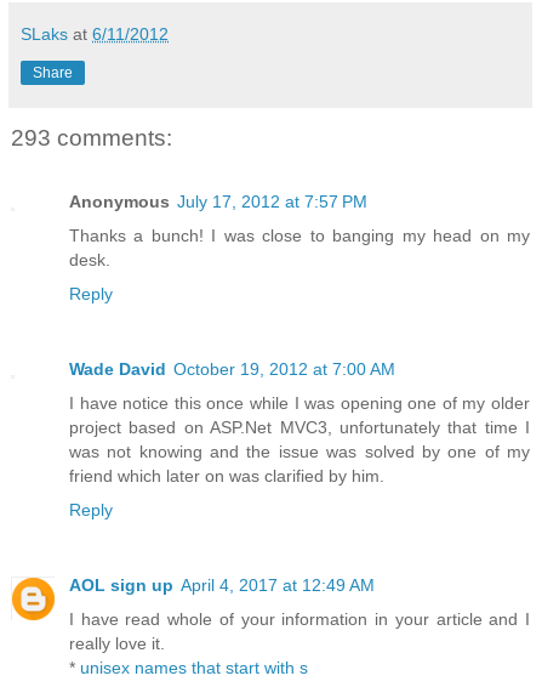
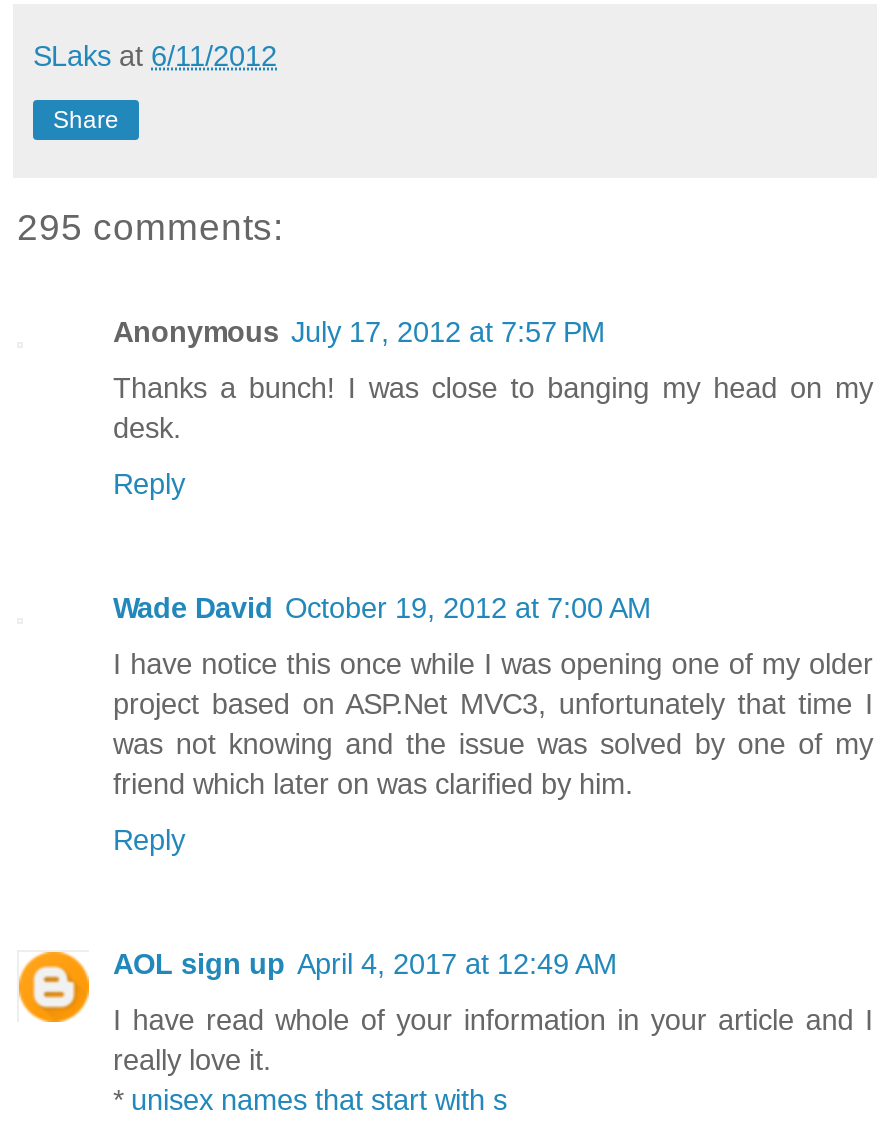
- 293 comments:
+ 295 comments:
